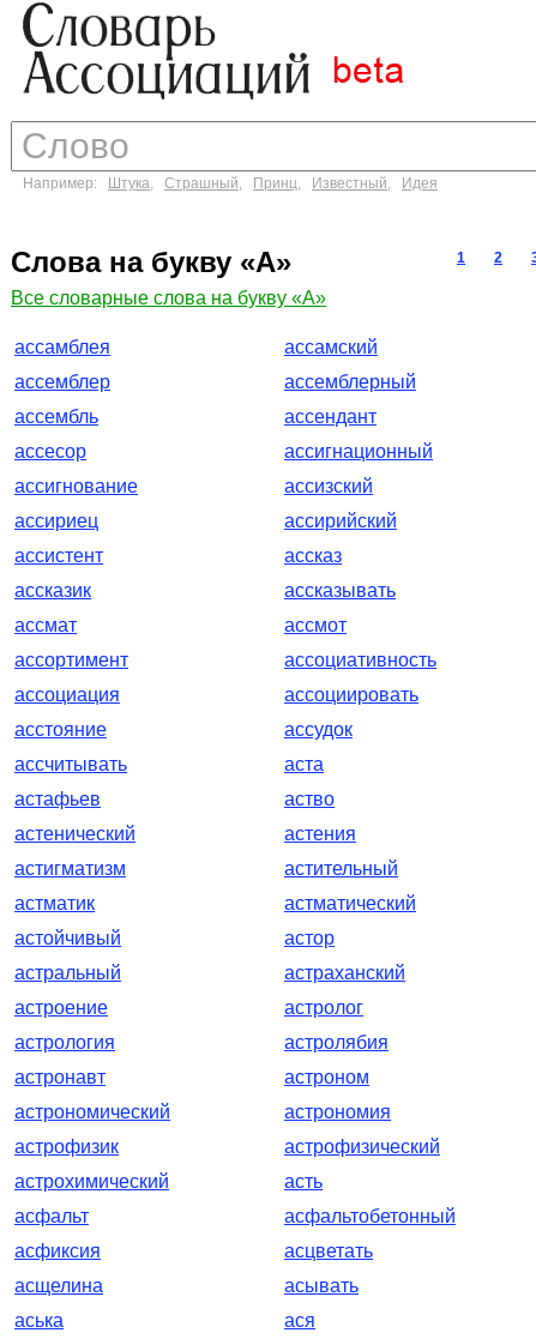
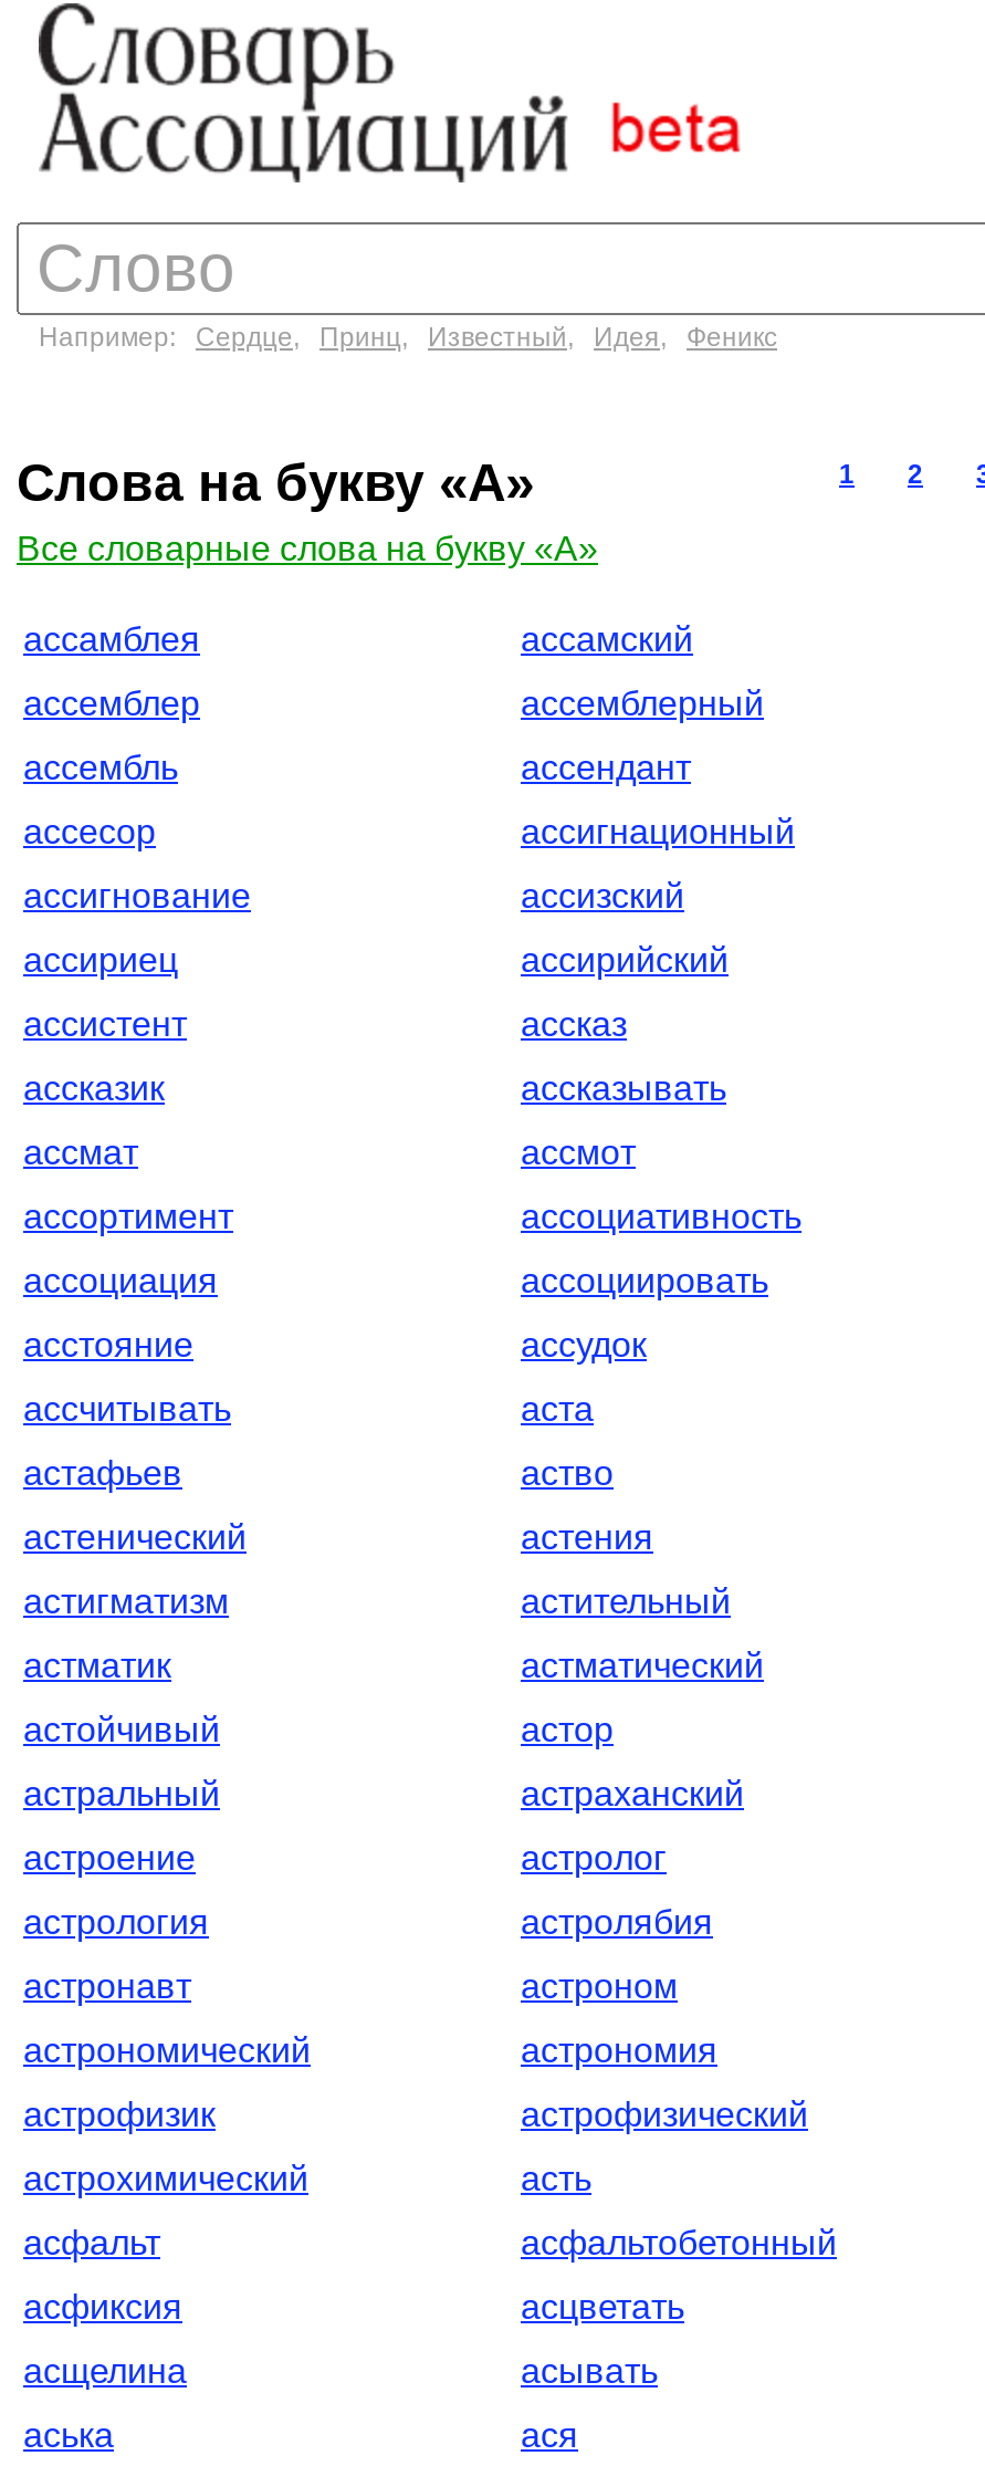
- Например: Штука, Страшный, Принц, Известный, Идея
+ Например: Сердце, Принц, Известный, Идея, Феникс
